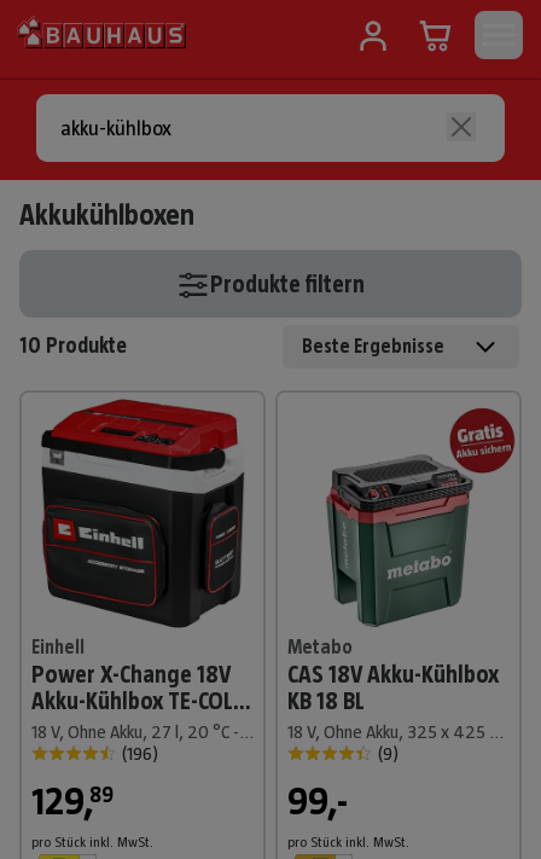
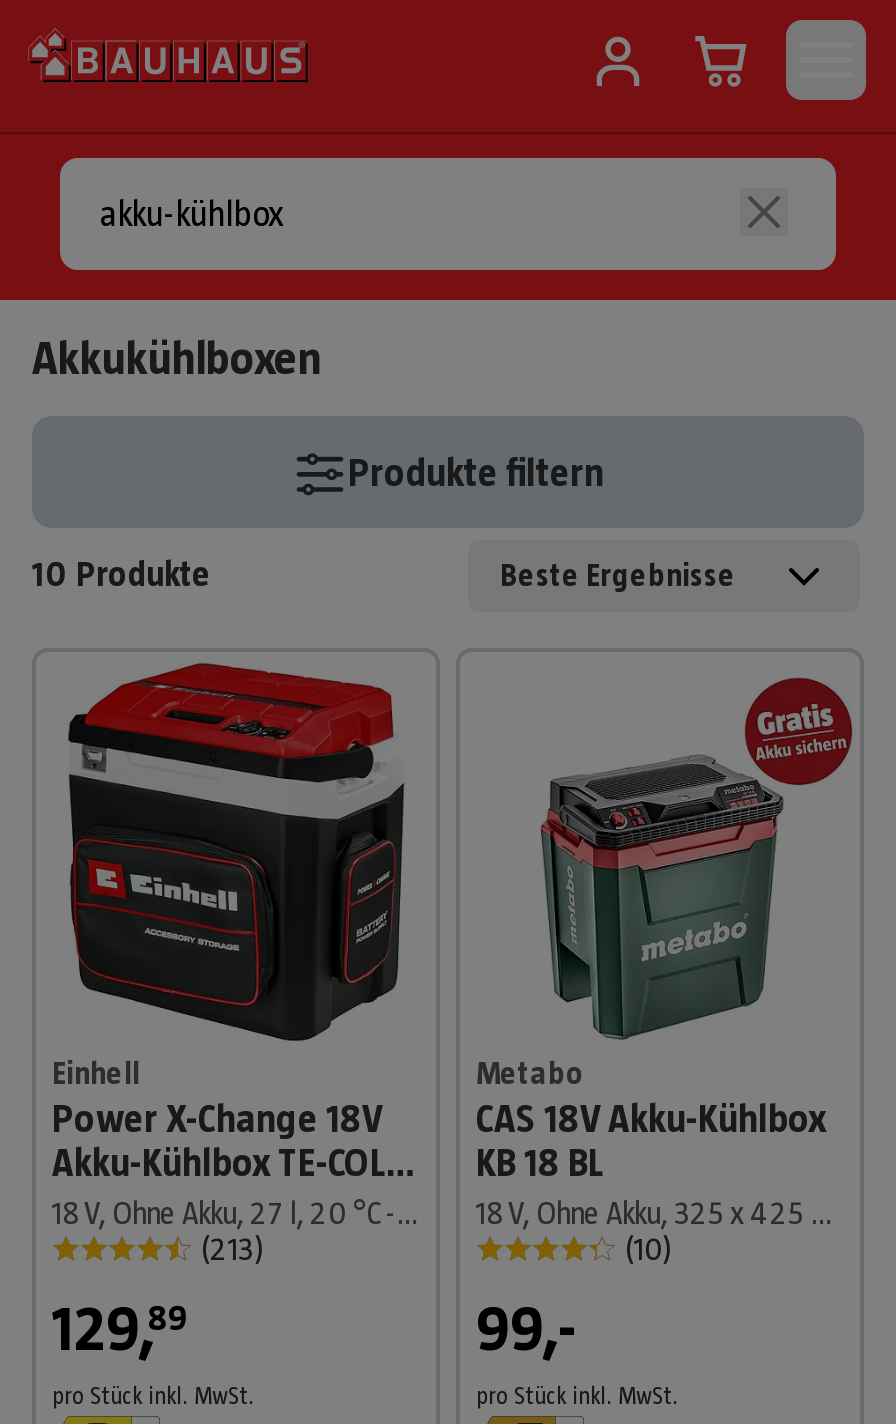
- (196)
+ (213)

- (9)
+ (10)
